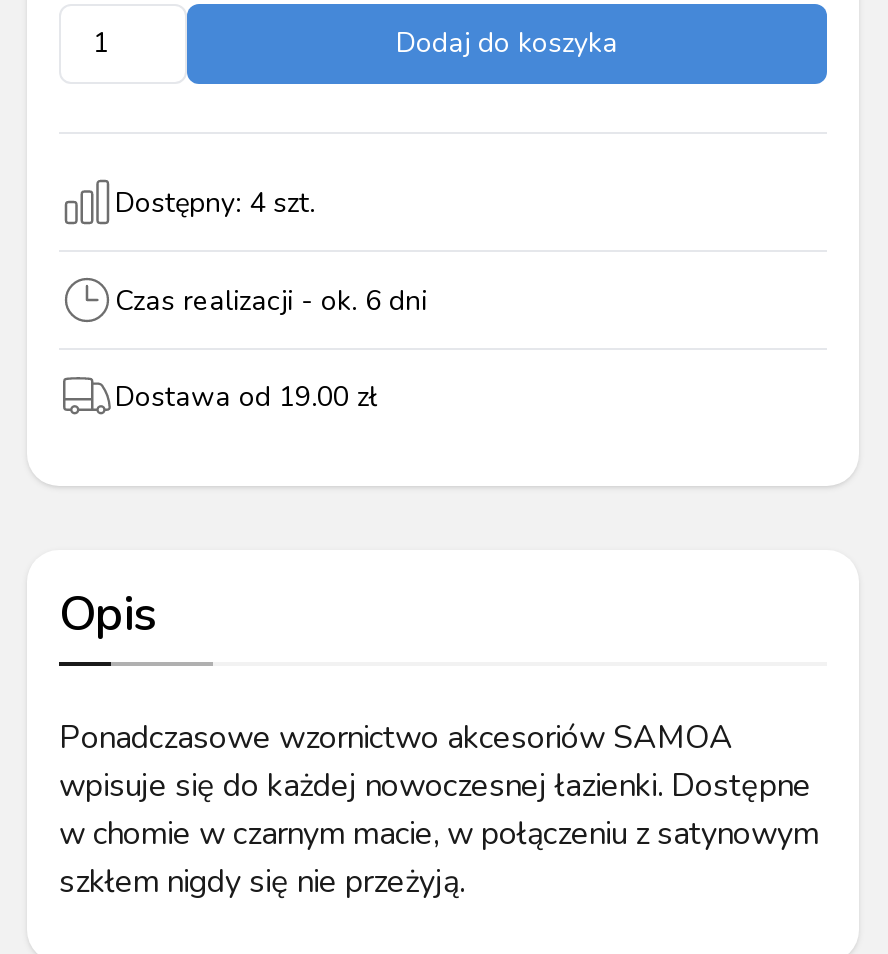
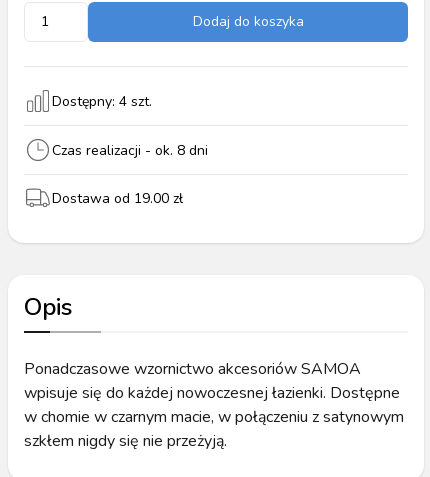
- Czas realizacji - ok. 6 dni
+ Czas realizacji - ok. 8 dni
